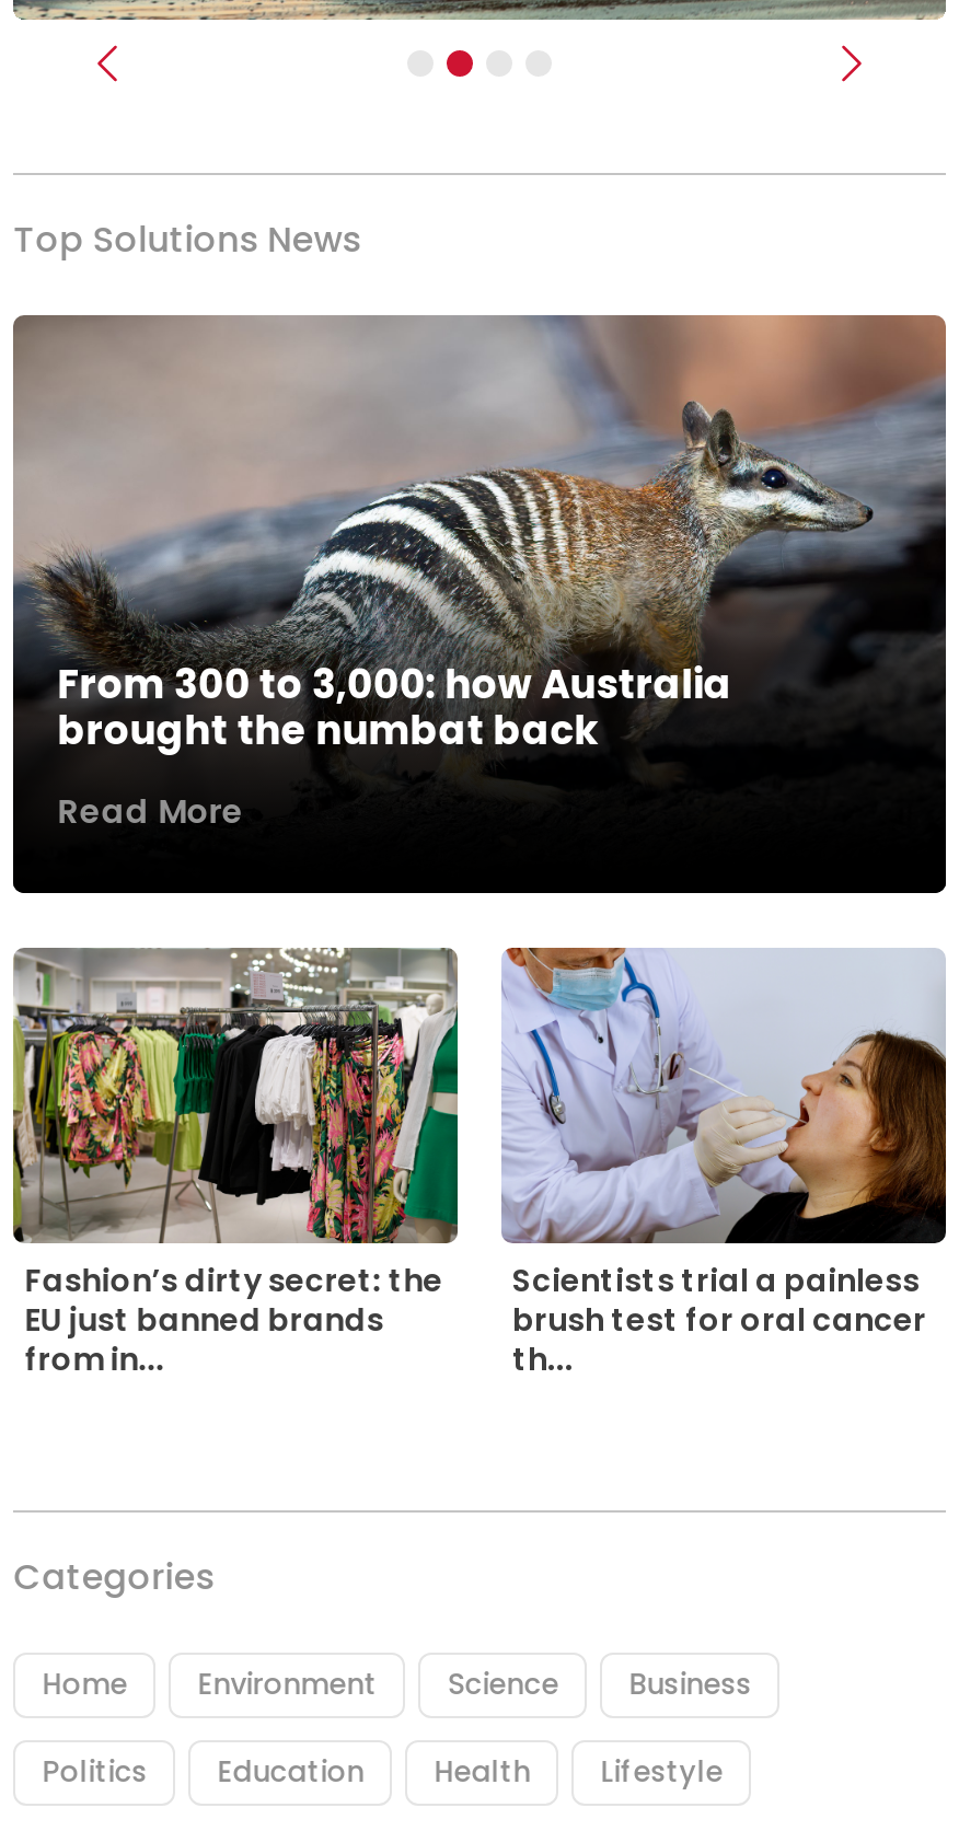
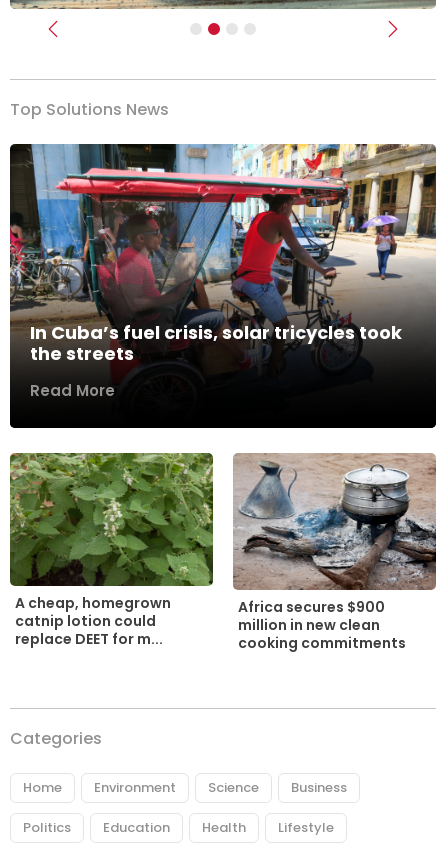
- [image]
- From 300 to 3,000: how Australia
- brought the numbat back
+ [image]
+ In Cuba’s fuel crisis, solar tricycles took
+ the streets

- [image]
- Fashion’s dirty secret: the
- EU just banned brands
- from in...
+ [image]
+ A cheap, homegrown
+ catnip lotion could
+ replace DEET for m...

- [image]
- Scientists trial a painless
- brush test for oral cancer
- th...
+ [image]
+ Africa secures $900
+ million in new clean
+ cooking commitments
